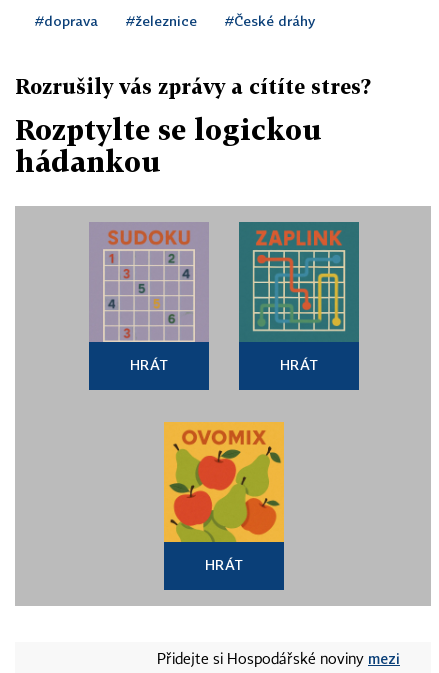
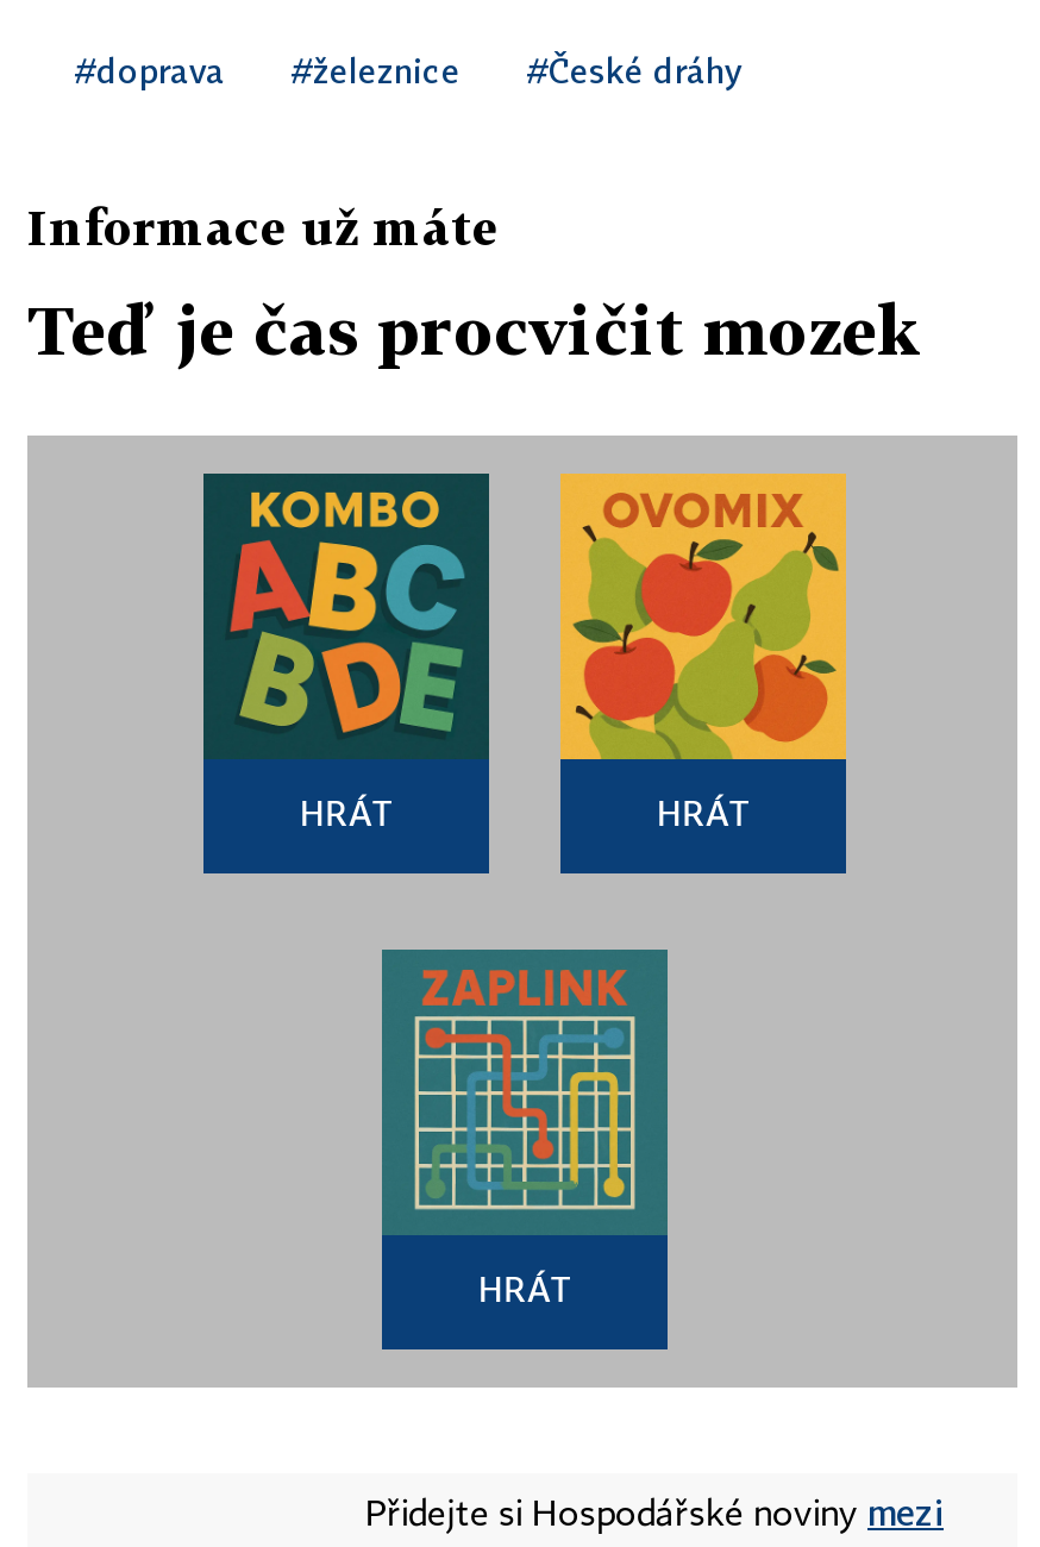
- Rozrušily vás zprávy a cítíte stres?
+ Informace už máte

- Rozptylte se logickou
- hádankou
+ Teď je čas procvičit mozek

- [image]
+ [image]

moved down: [image]

moved up: [image]
